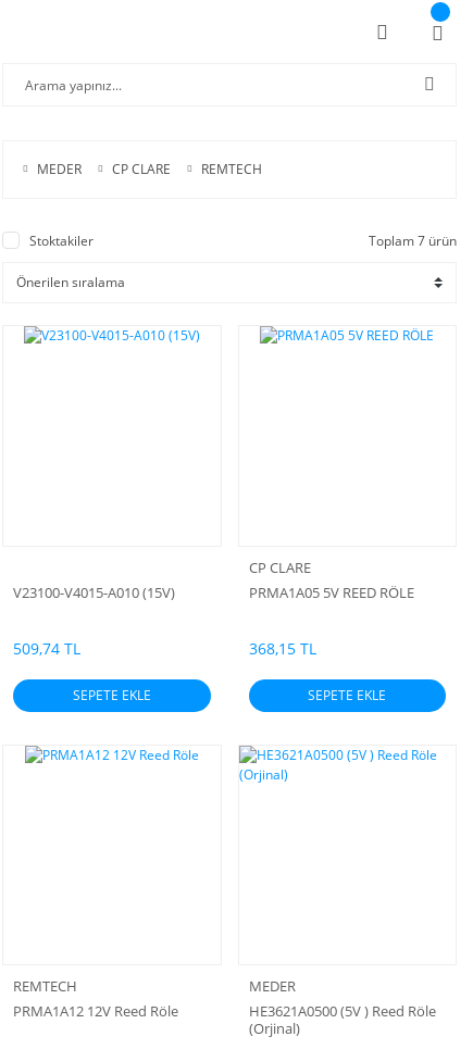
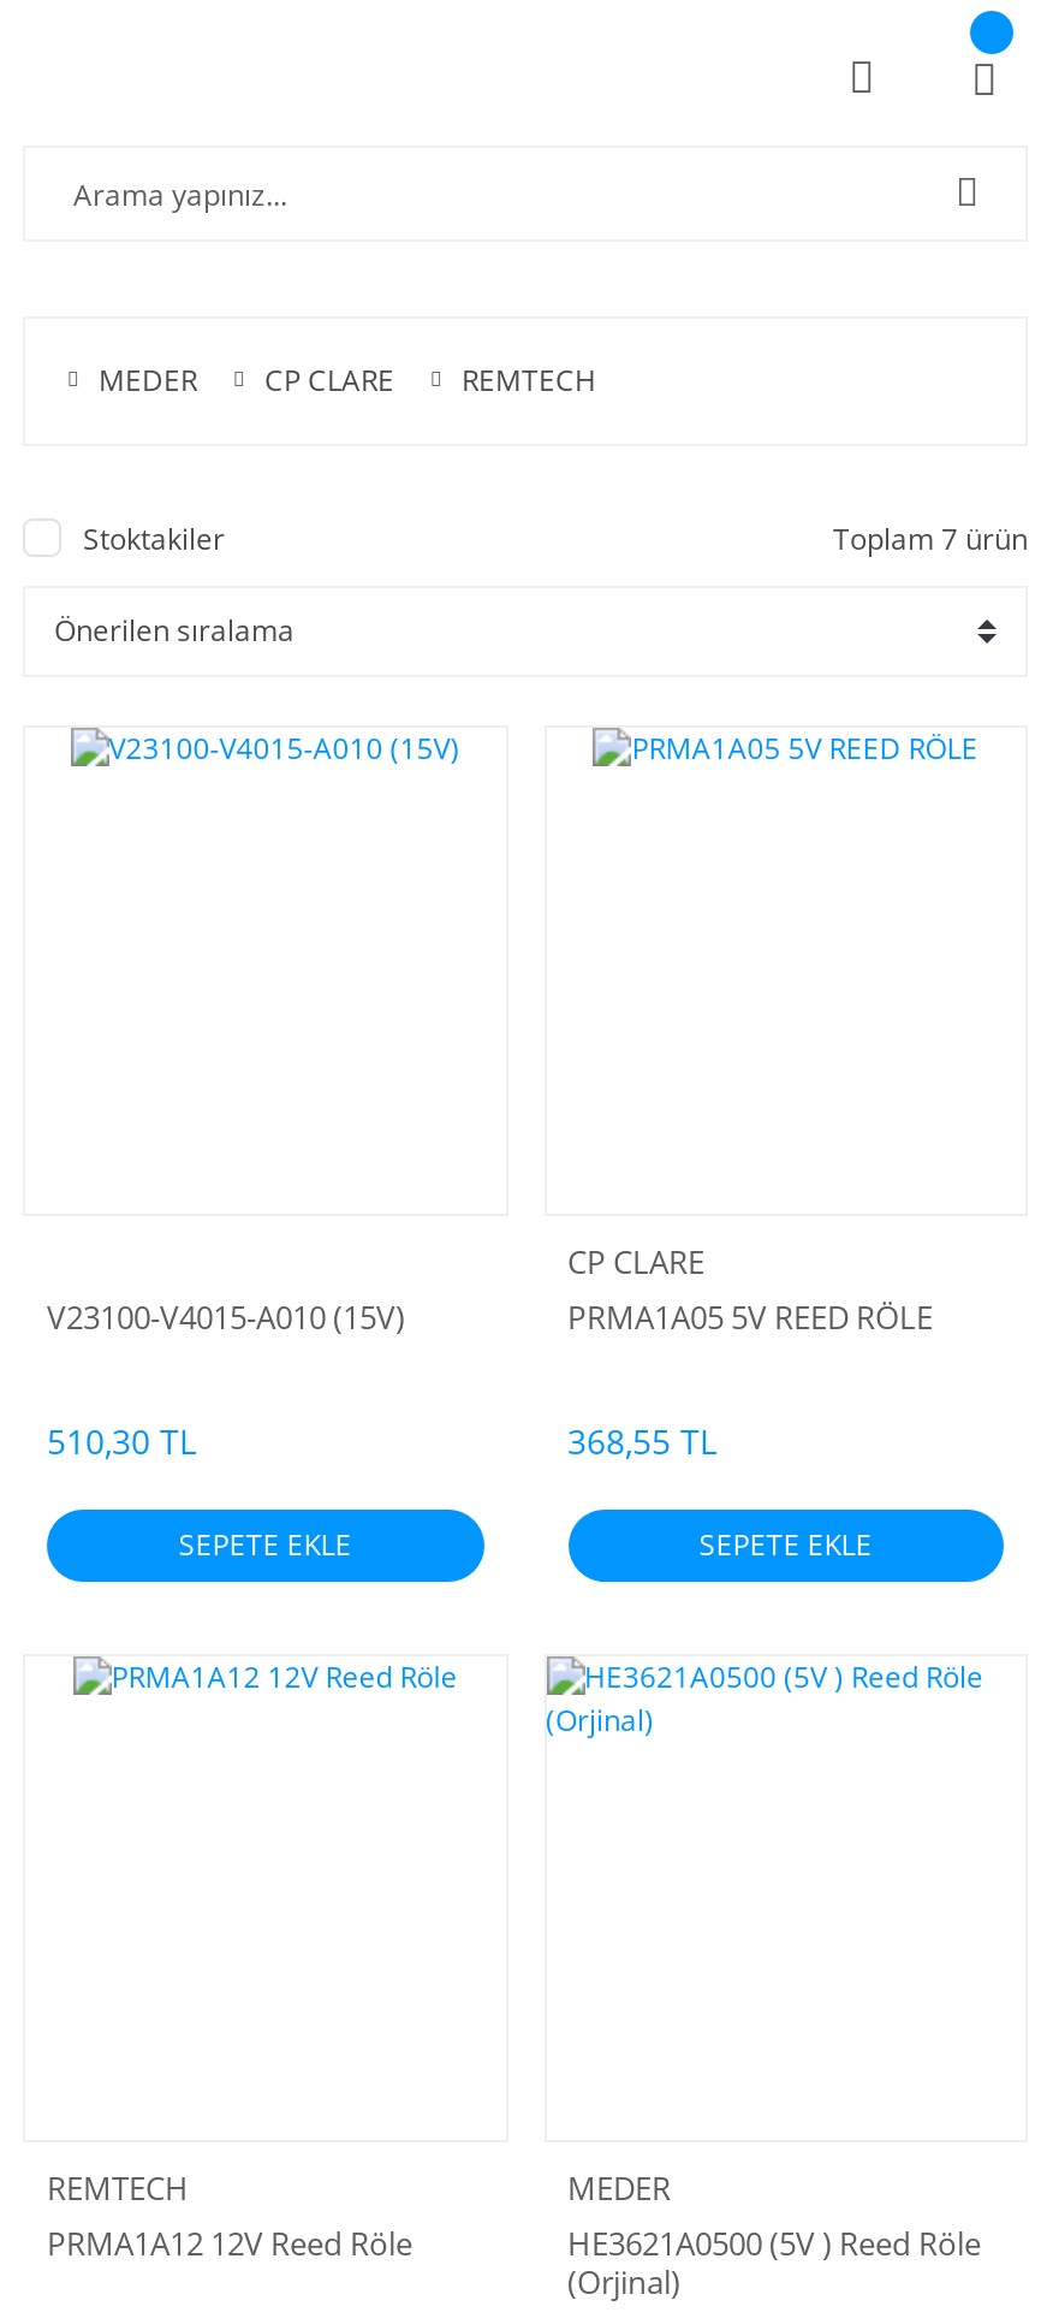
- 509,74 TL
+ 510,30 TL

- 368,15 TL
+ 368,55 TL
